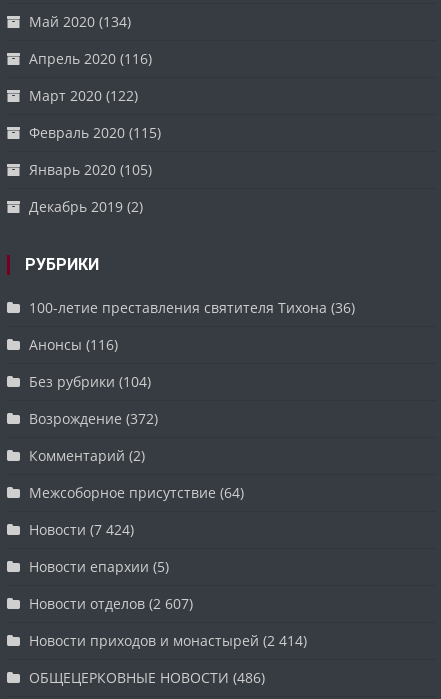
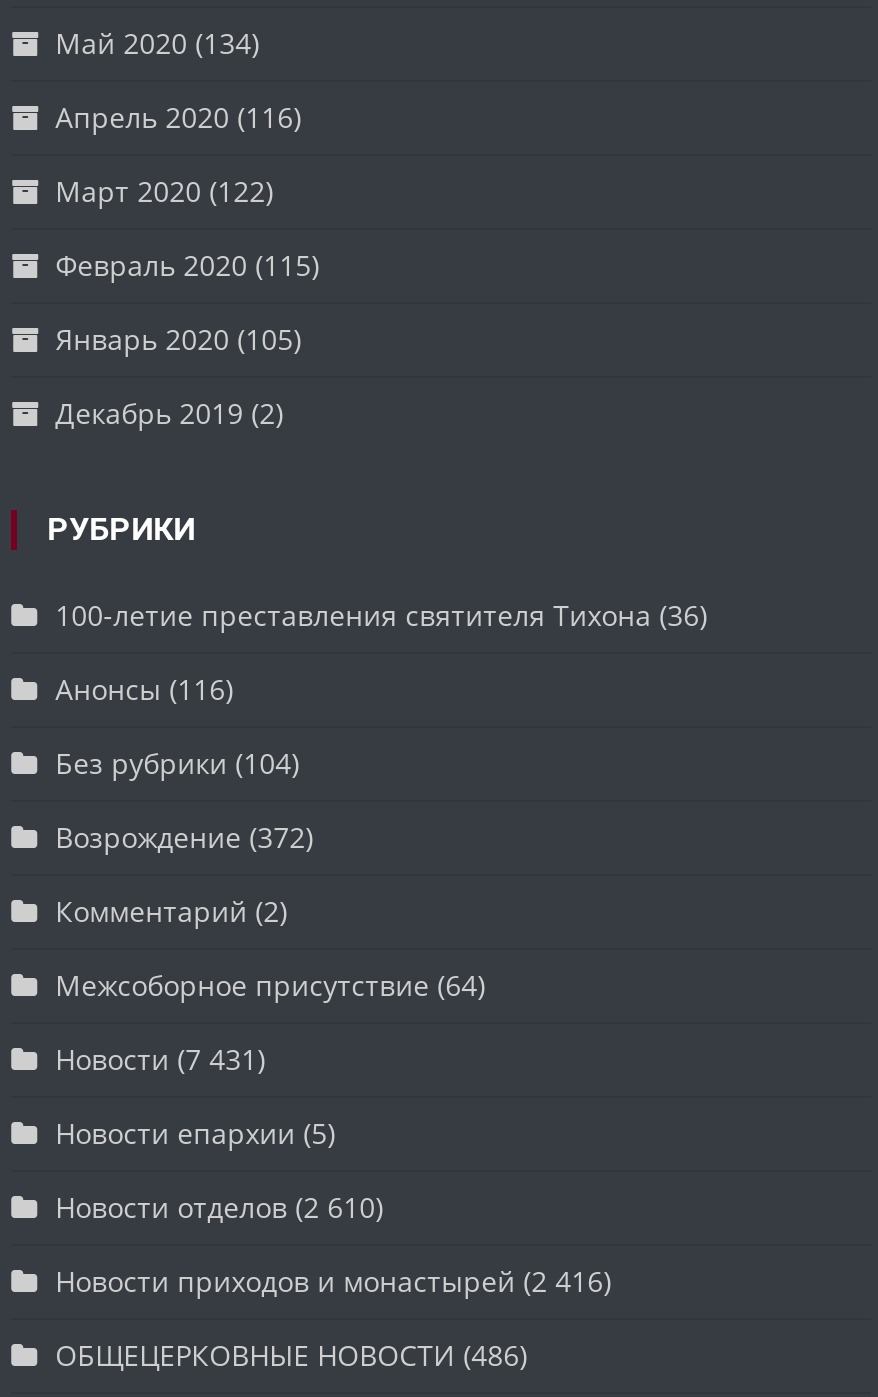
- Новости (7 424)
+ Новости (7 431)

- Новости отделов (2 607)
+ Новости отделов (2 610)

- Новости приходов и монастырей (2 414)
+ Новости приходов и монастырей (2 416)
